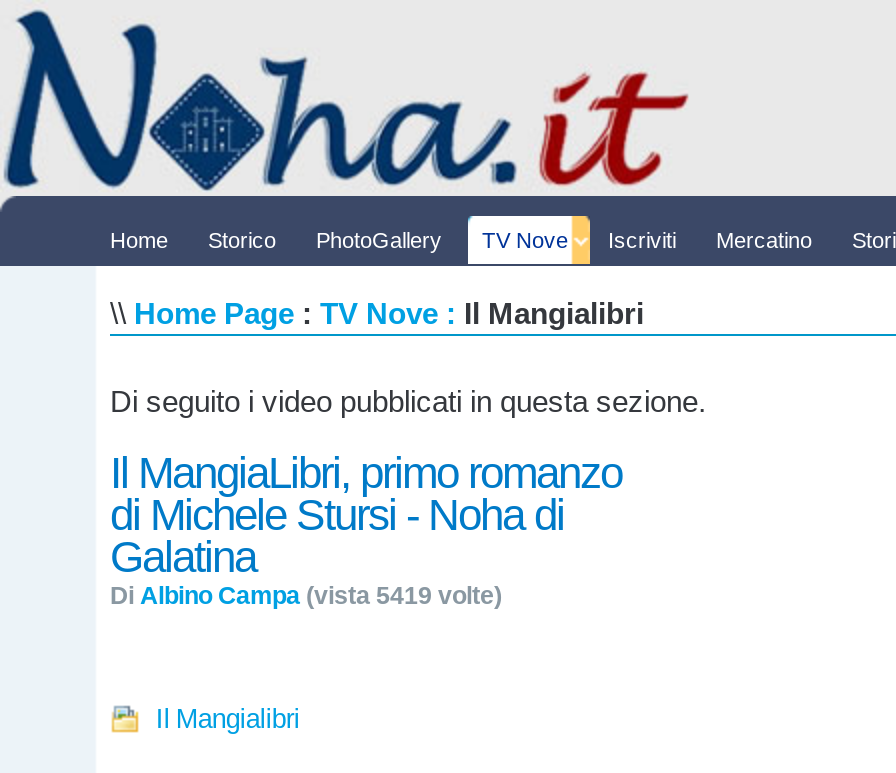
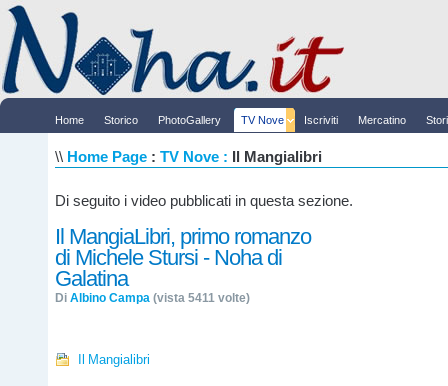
- Di Albino Campa (vista 5419 volte)
+ Di Albino Campa (vista 5411 volte)
